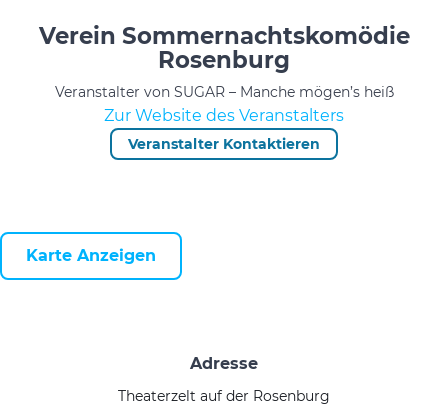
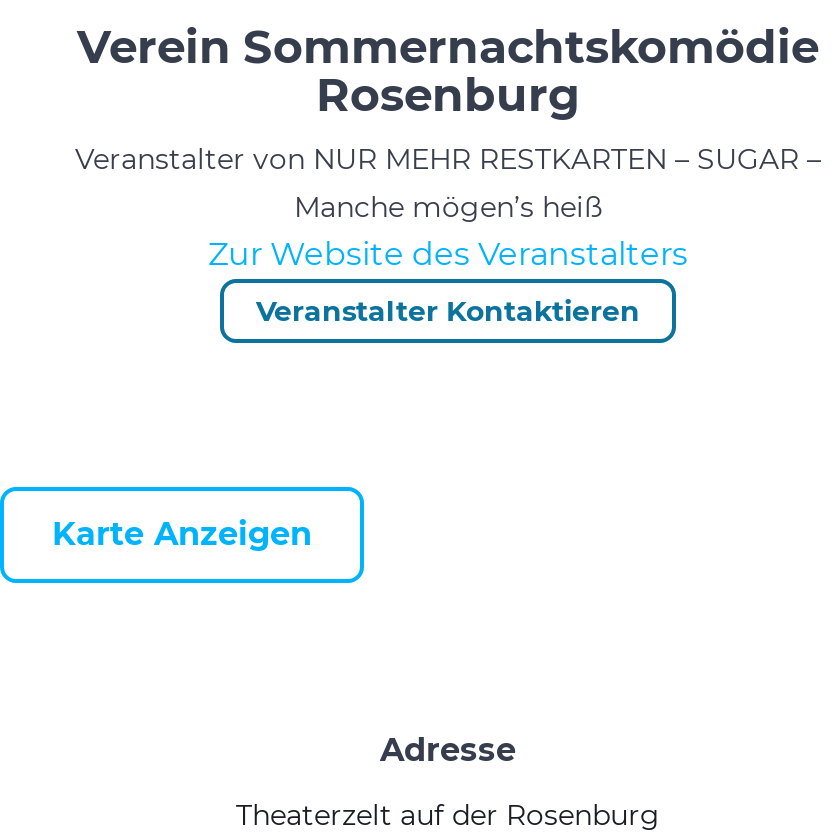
- Veranstalter von SUGAR – Manche mögen’s heiß
+ Veranstalter von NUR MEHR RESTKARTEN – SUGAR –
+ Manche mögen’s heiß
